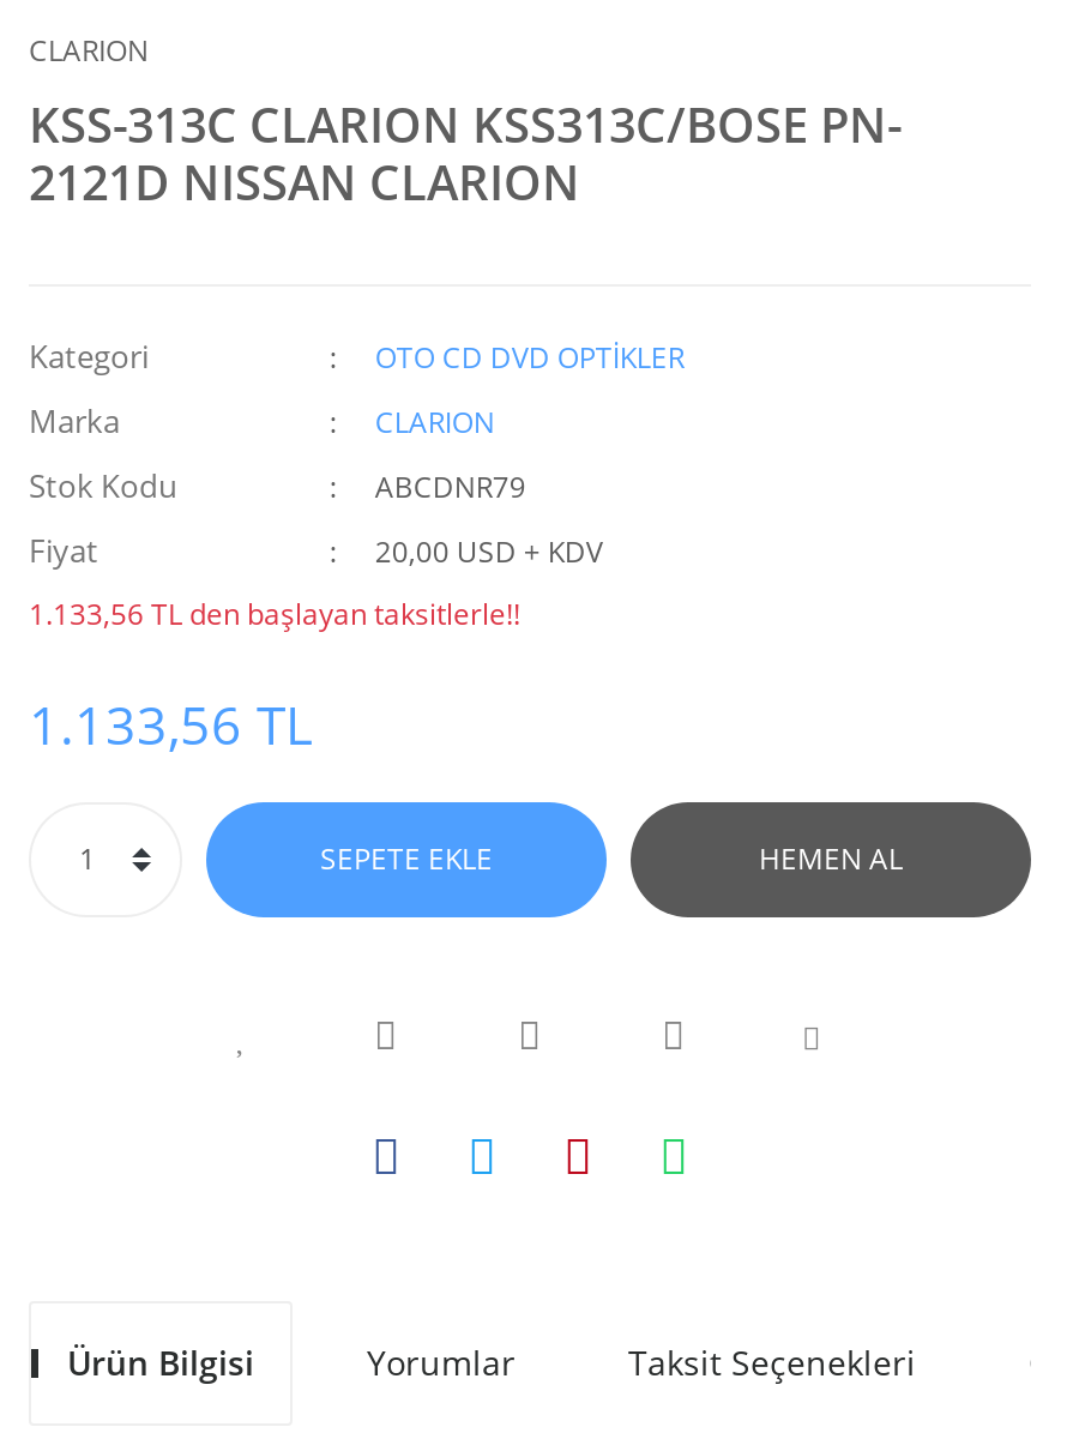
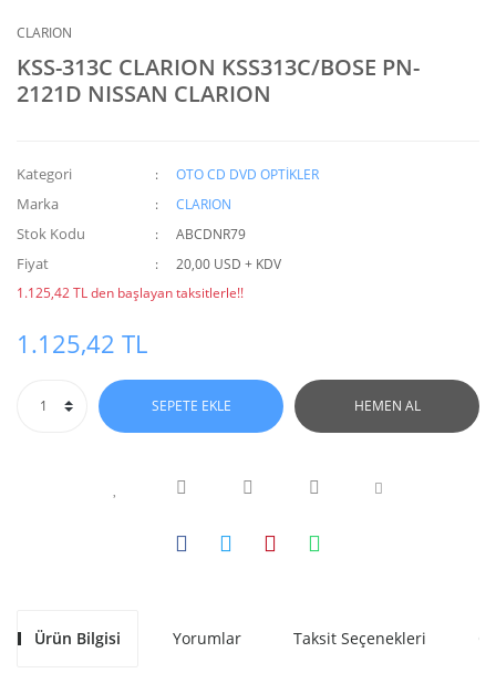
- 1.133,56 TL den başlayan taksitlerle!!
+ 1.125,42 TL den başlayan taksitlerle!!

- 1.133,56 TL
+ 1.125,42 TL
